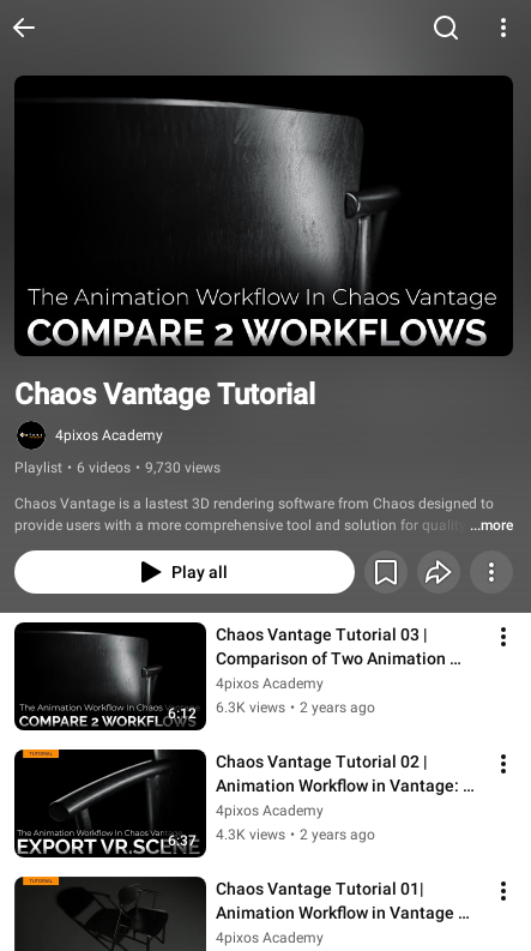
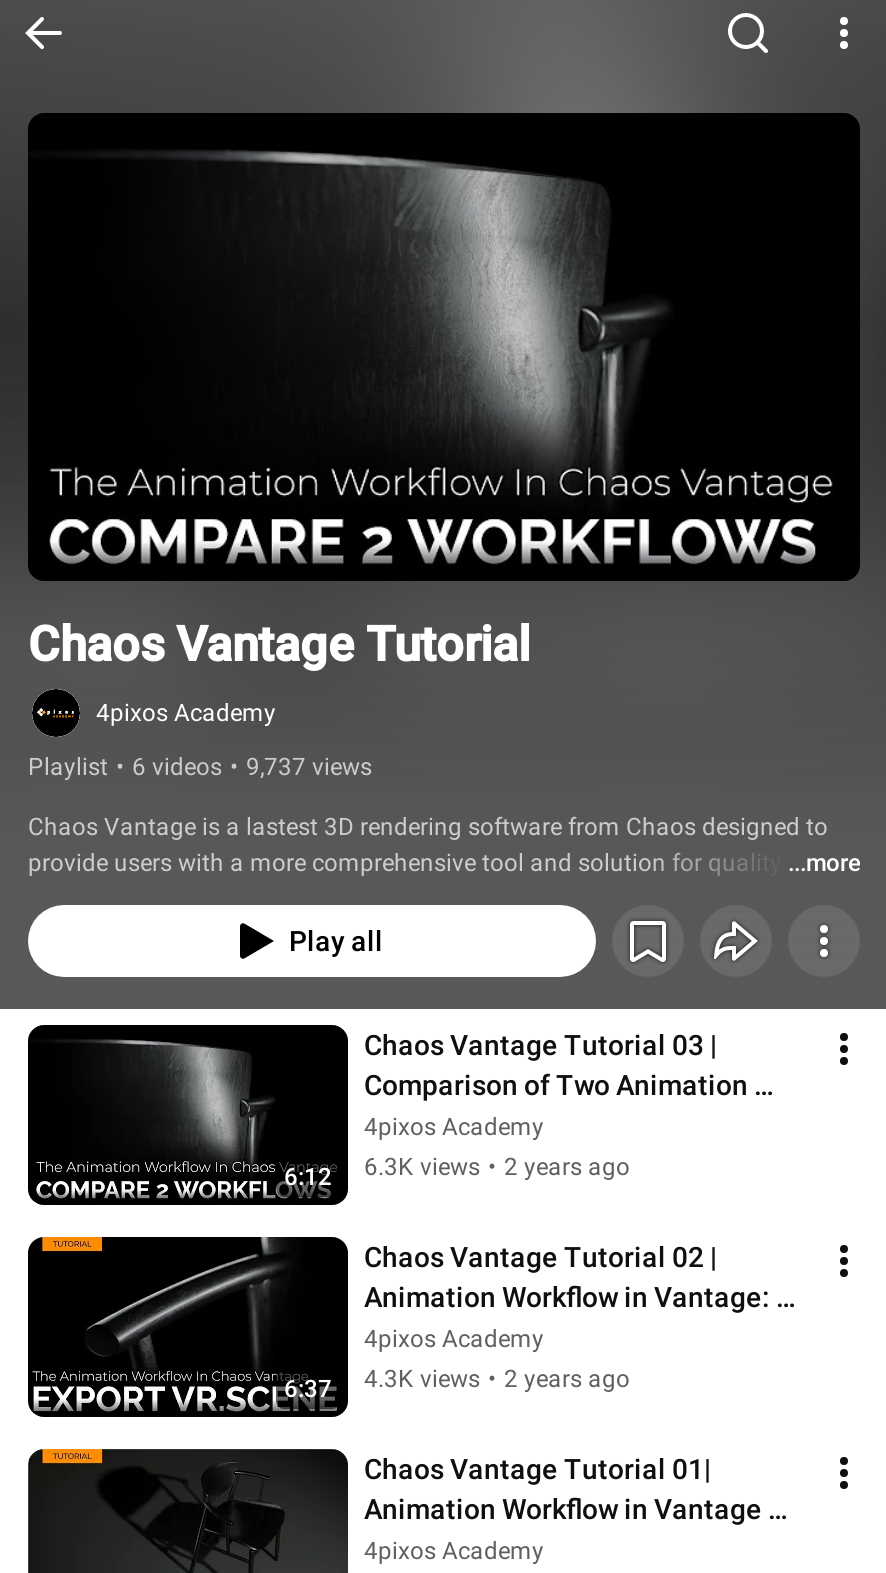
- Playlist • 6 videos • 9,730 views
+ Playlist • 6 videos • 9,737 views
